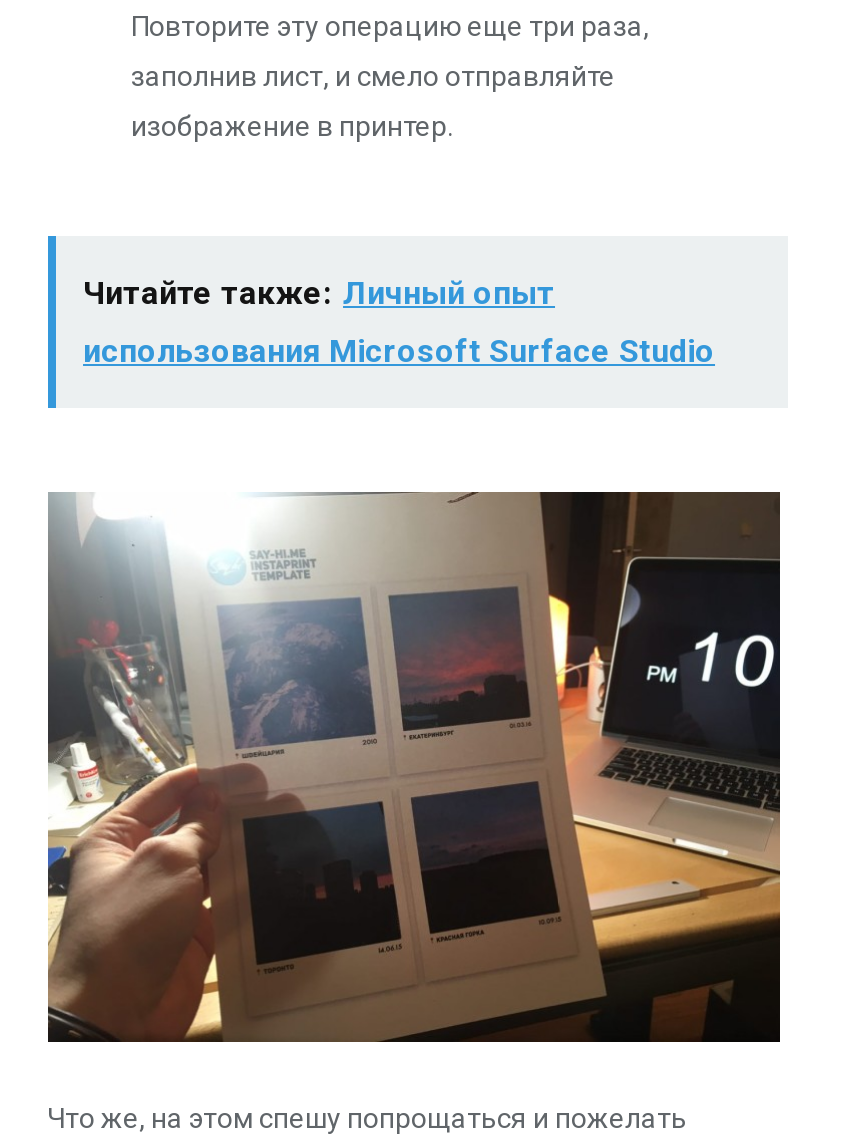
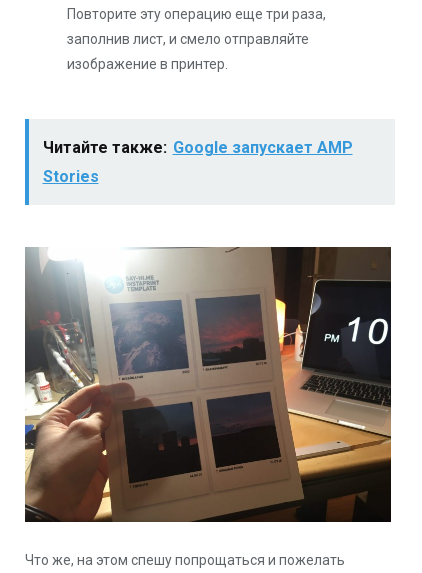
- Читайте также: Личный опыт
+ Читайте также: Google запускает AMP

- использования Microsoft Surface Studio
+ Stories
